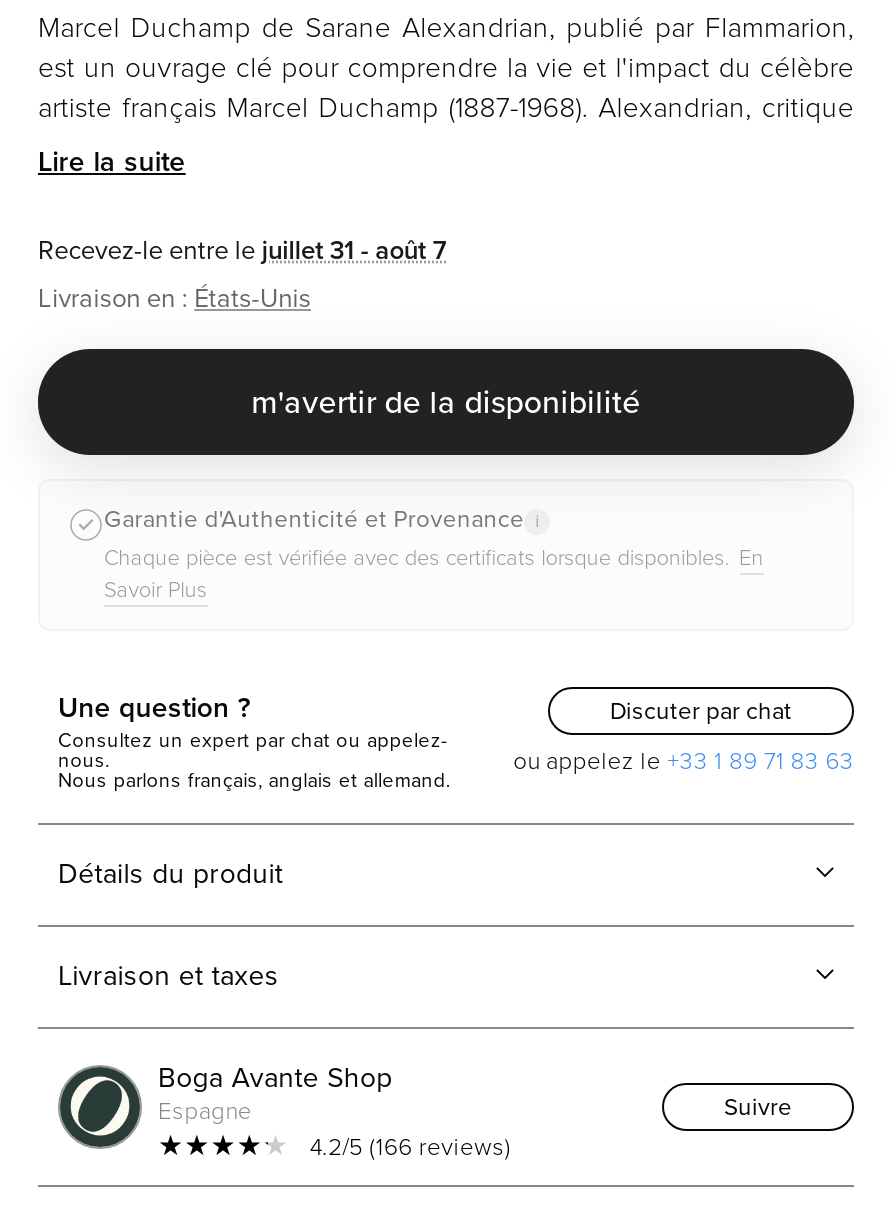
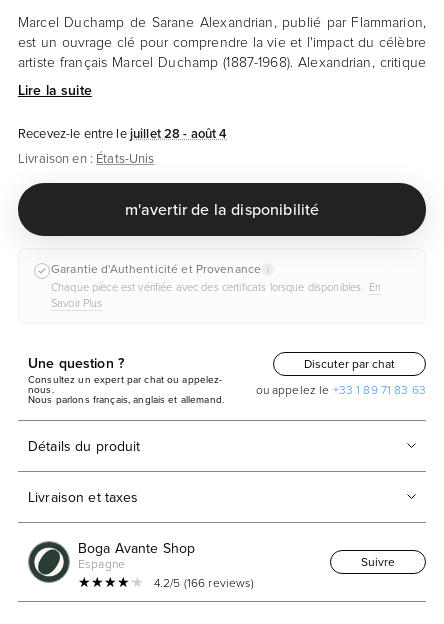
- Recevez-le entre le juillet 31 - août 7
+ Recevez-le entre le juillet 28 - août 4
